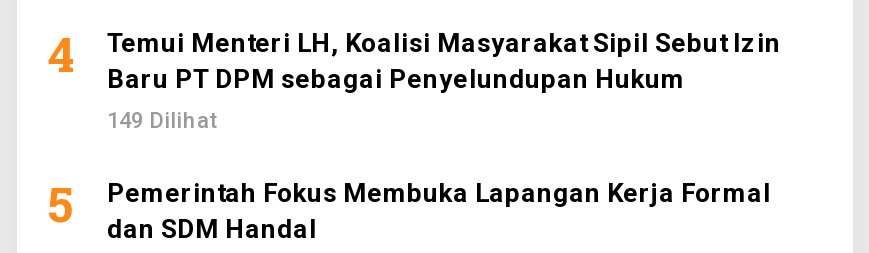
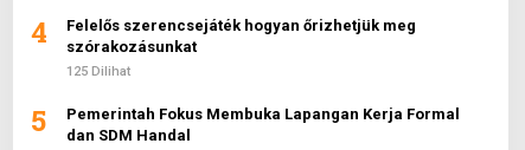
- Temui Menteri LH, Koalisi Masyarakat Sipil Sebut Izin
- Baru PT DPM sebagai Penyelundupan Hukum
+ Felelős szerencsejáték hogyan őrizhetjük meg
+ szórakozásunkat

- 149 Dilihat
+ 125 Dilihat
